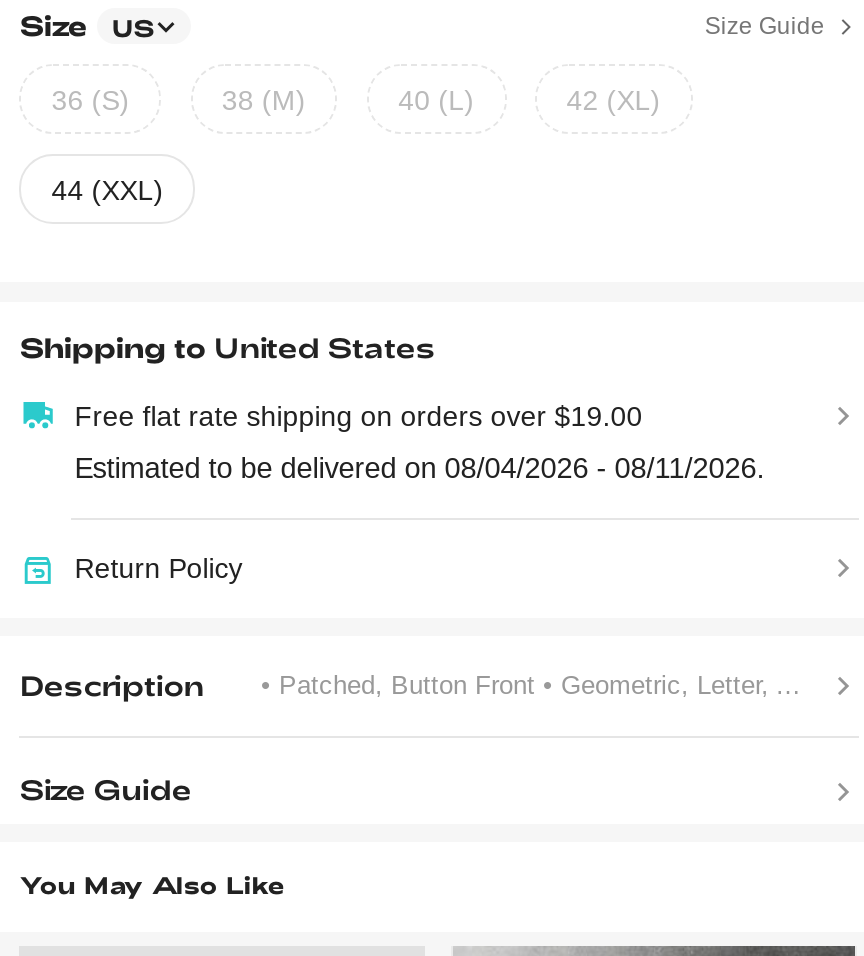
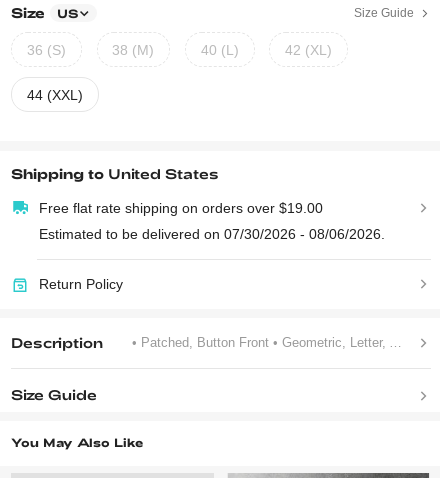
- Estimated to be delivered on 08/04/2026 - 08/11/2026.
+ Estimated to be delivered on 07/30/2026 - 08/06/2026.
